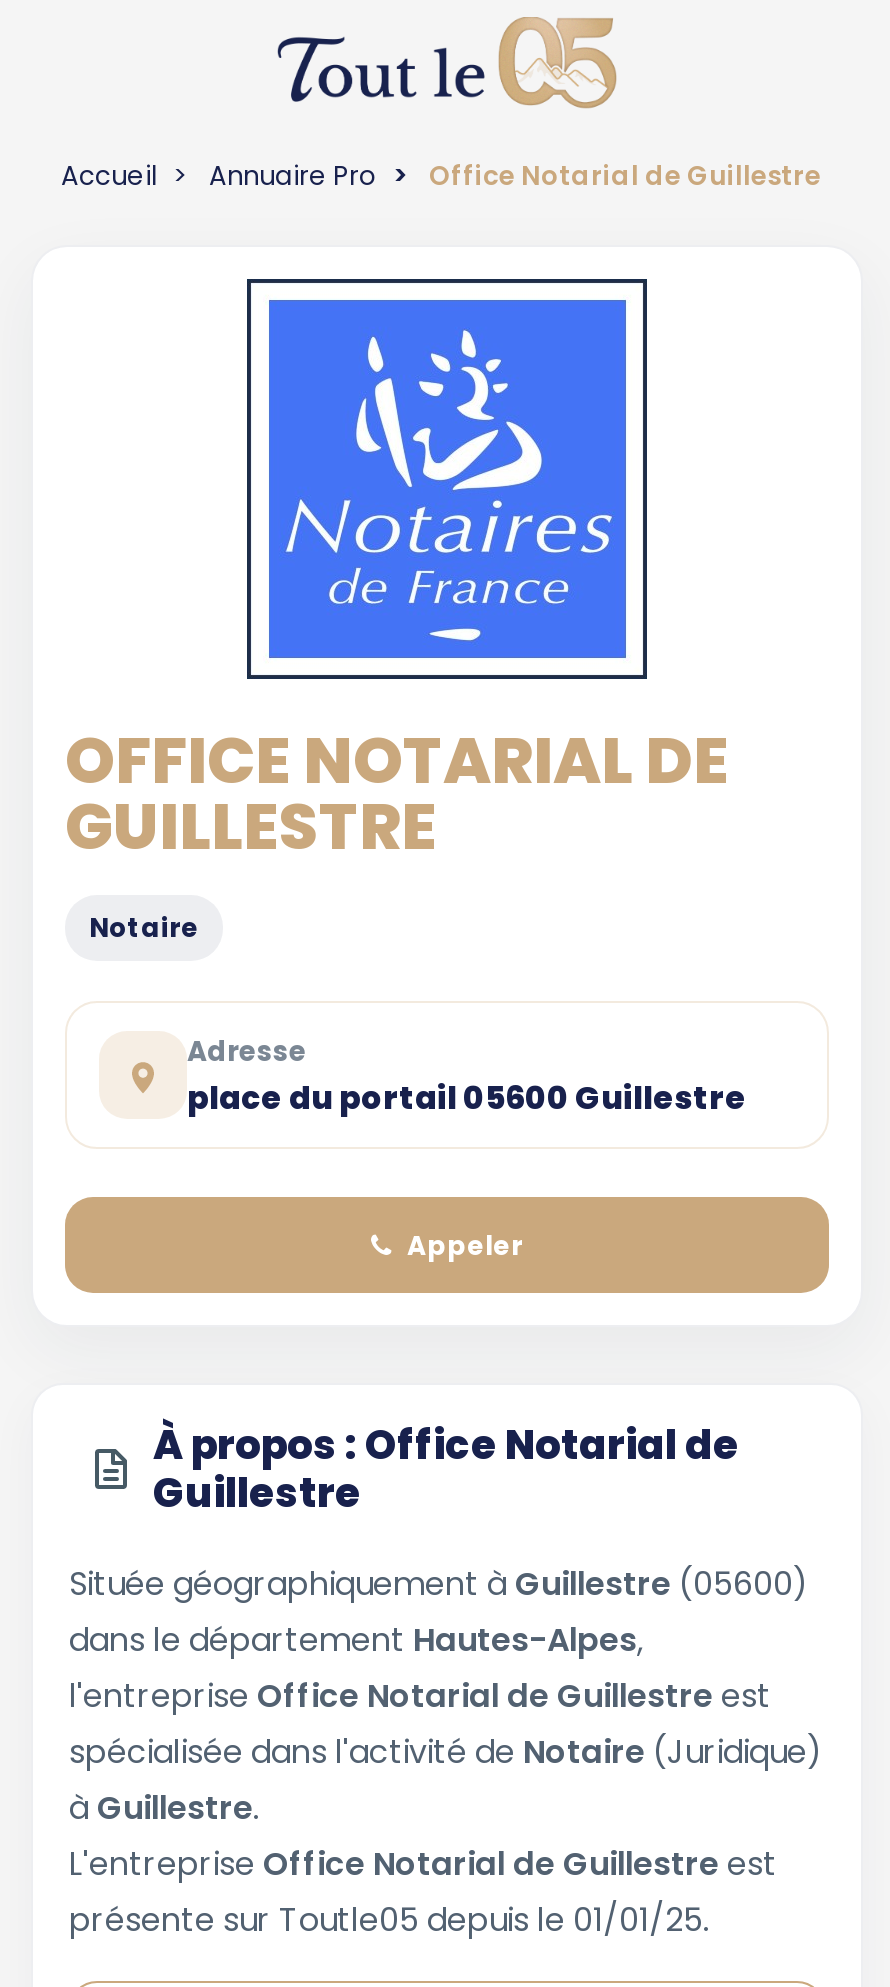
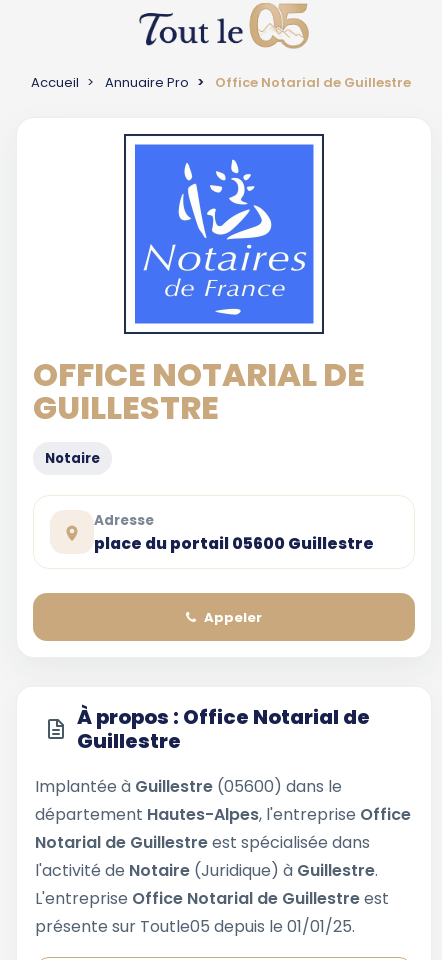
- Située géographiquement à Guillestre (05600)
- dans le département Hautes-Alpes,
- l'entreprise Office Notarial de Guillestre est
- spécialisée dans l'activité de Notaire (Juridique)
- à Guillestre.
+ Implantée à Guillestre (05600) dans le
+ département Hautes-Alpes, l'entreprise Office
+ Notarial de Guillestre est spécialisée dans
+ l'activité de Notaire (Juridique) à Guillestre.
